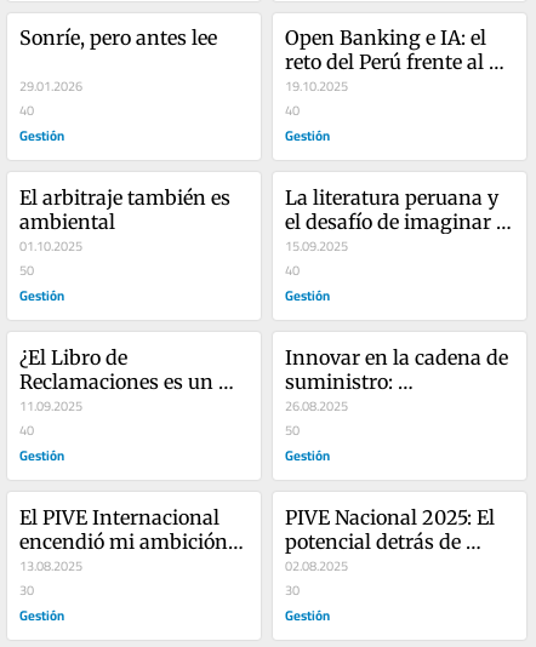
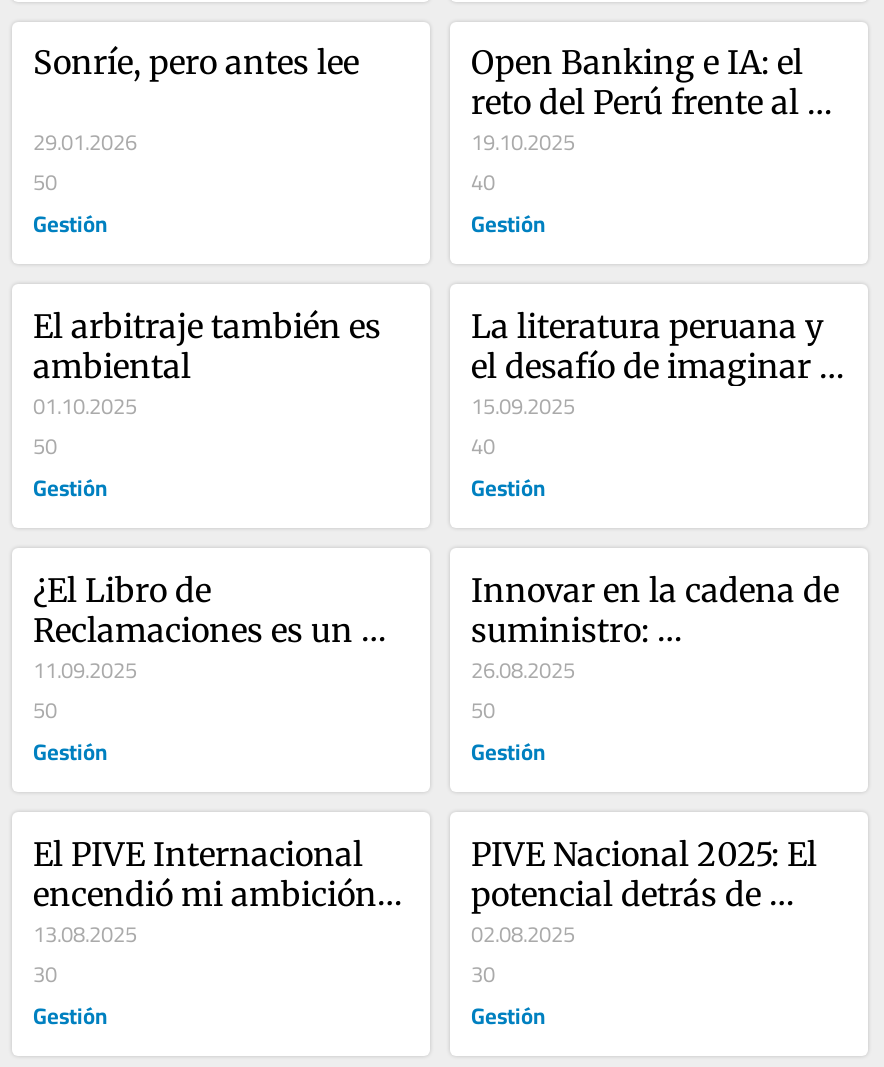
- 40
+ 50

- 40
+ 50
